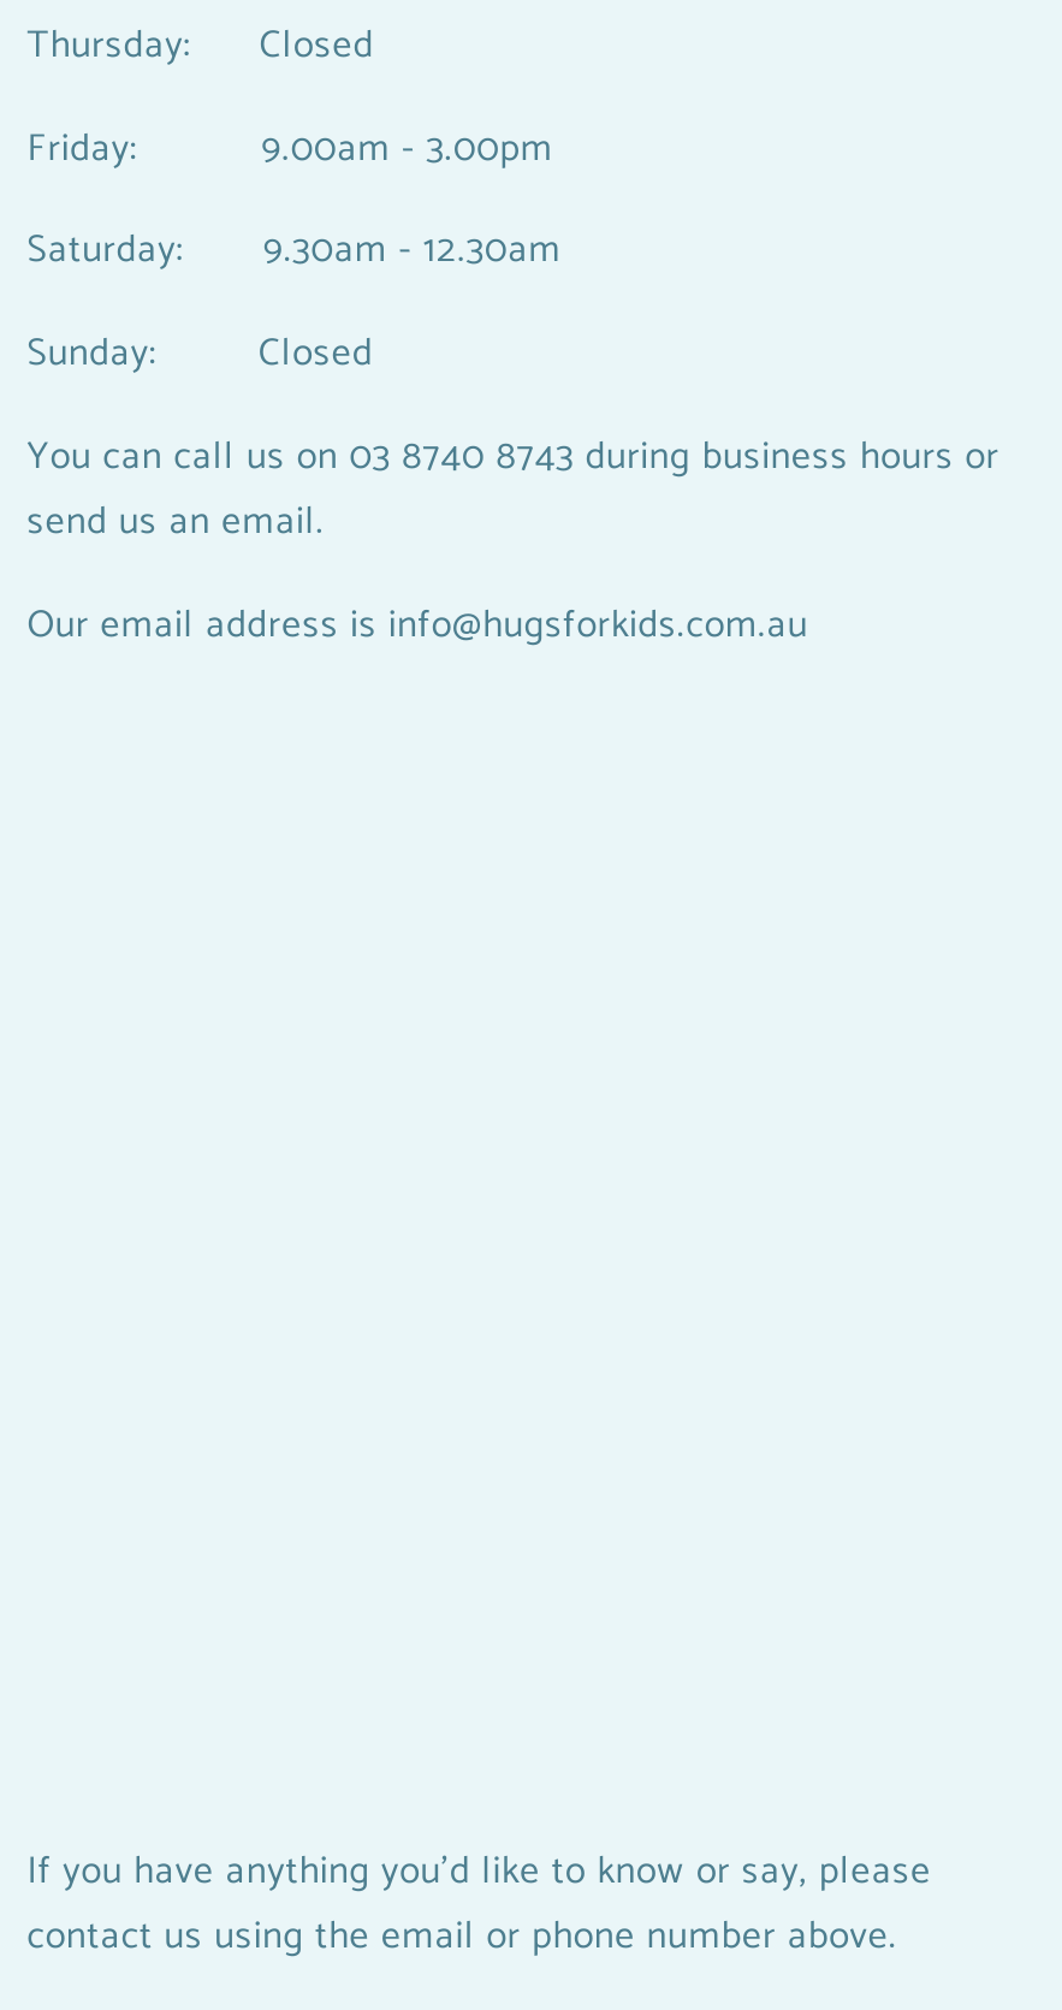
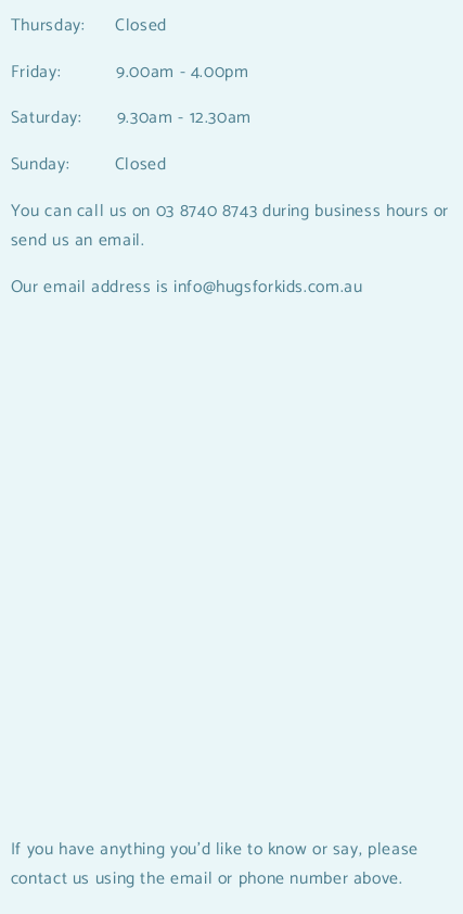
- Friday: 9.00am - 3.00pm
+ Friday: 9.00am - 4.00pm
